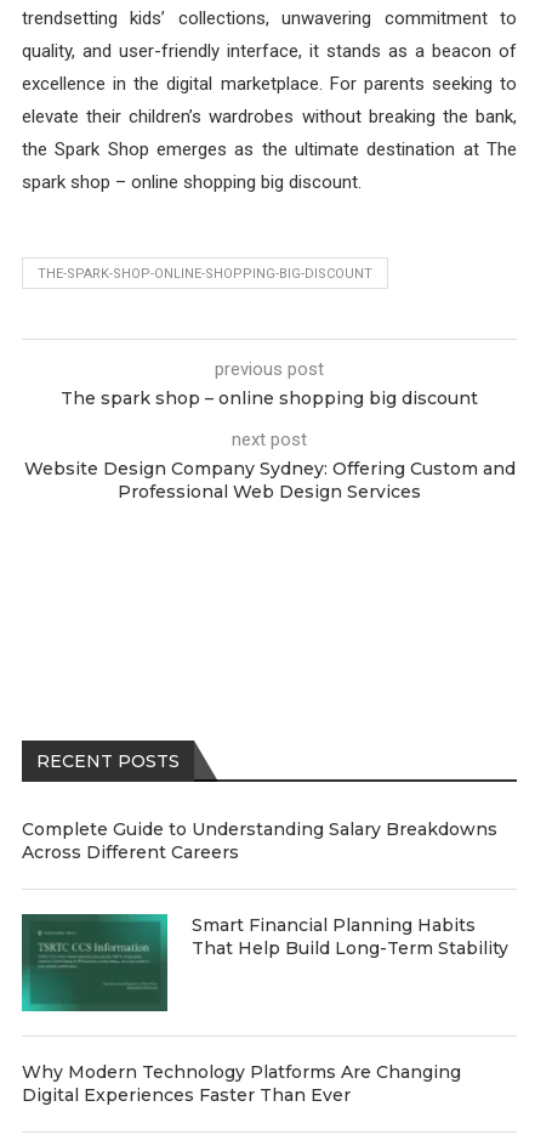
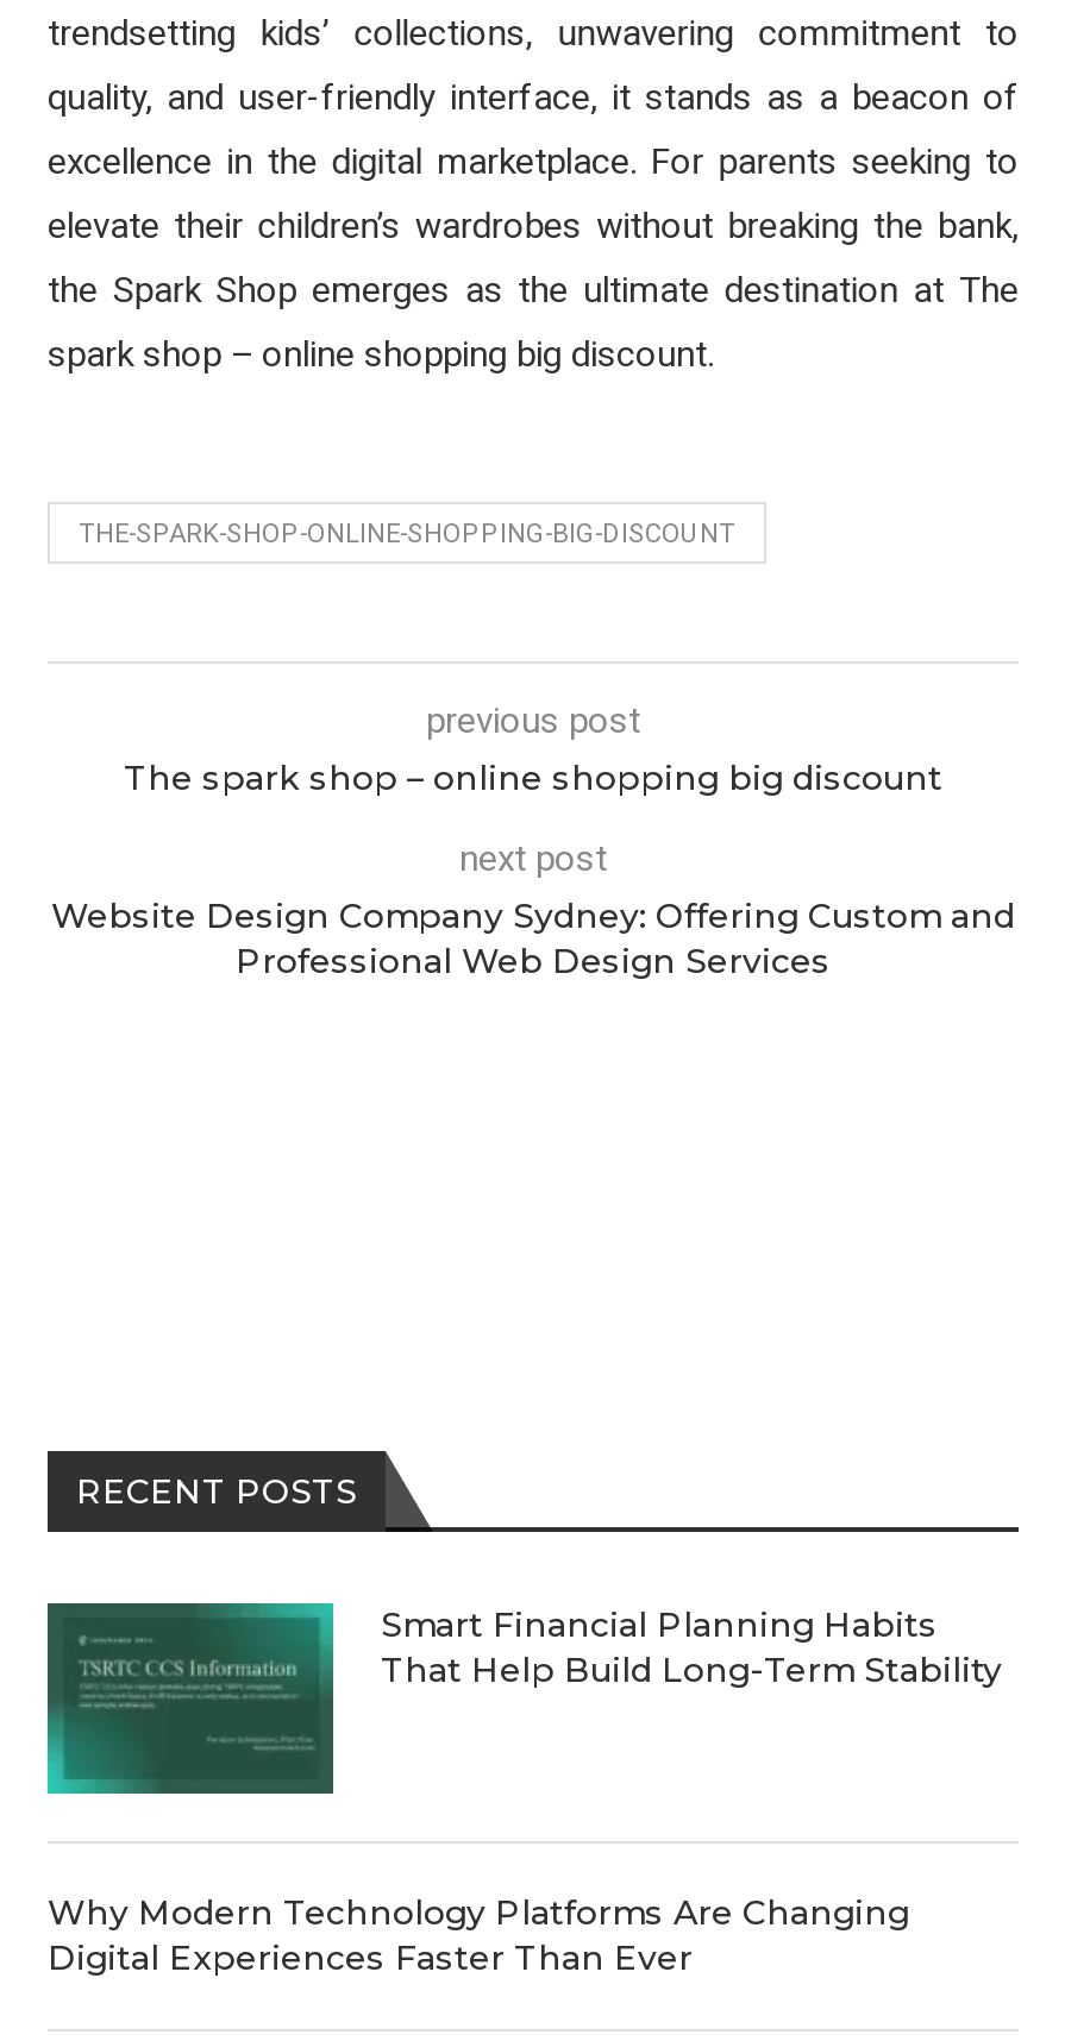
- Complete Guide to Understanding Salary Breakdowns
- Across Different Careers
